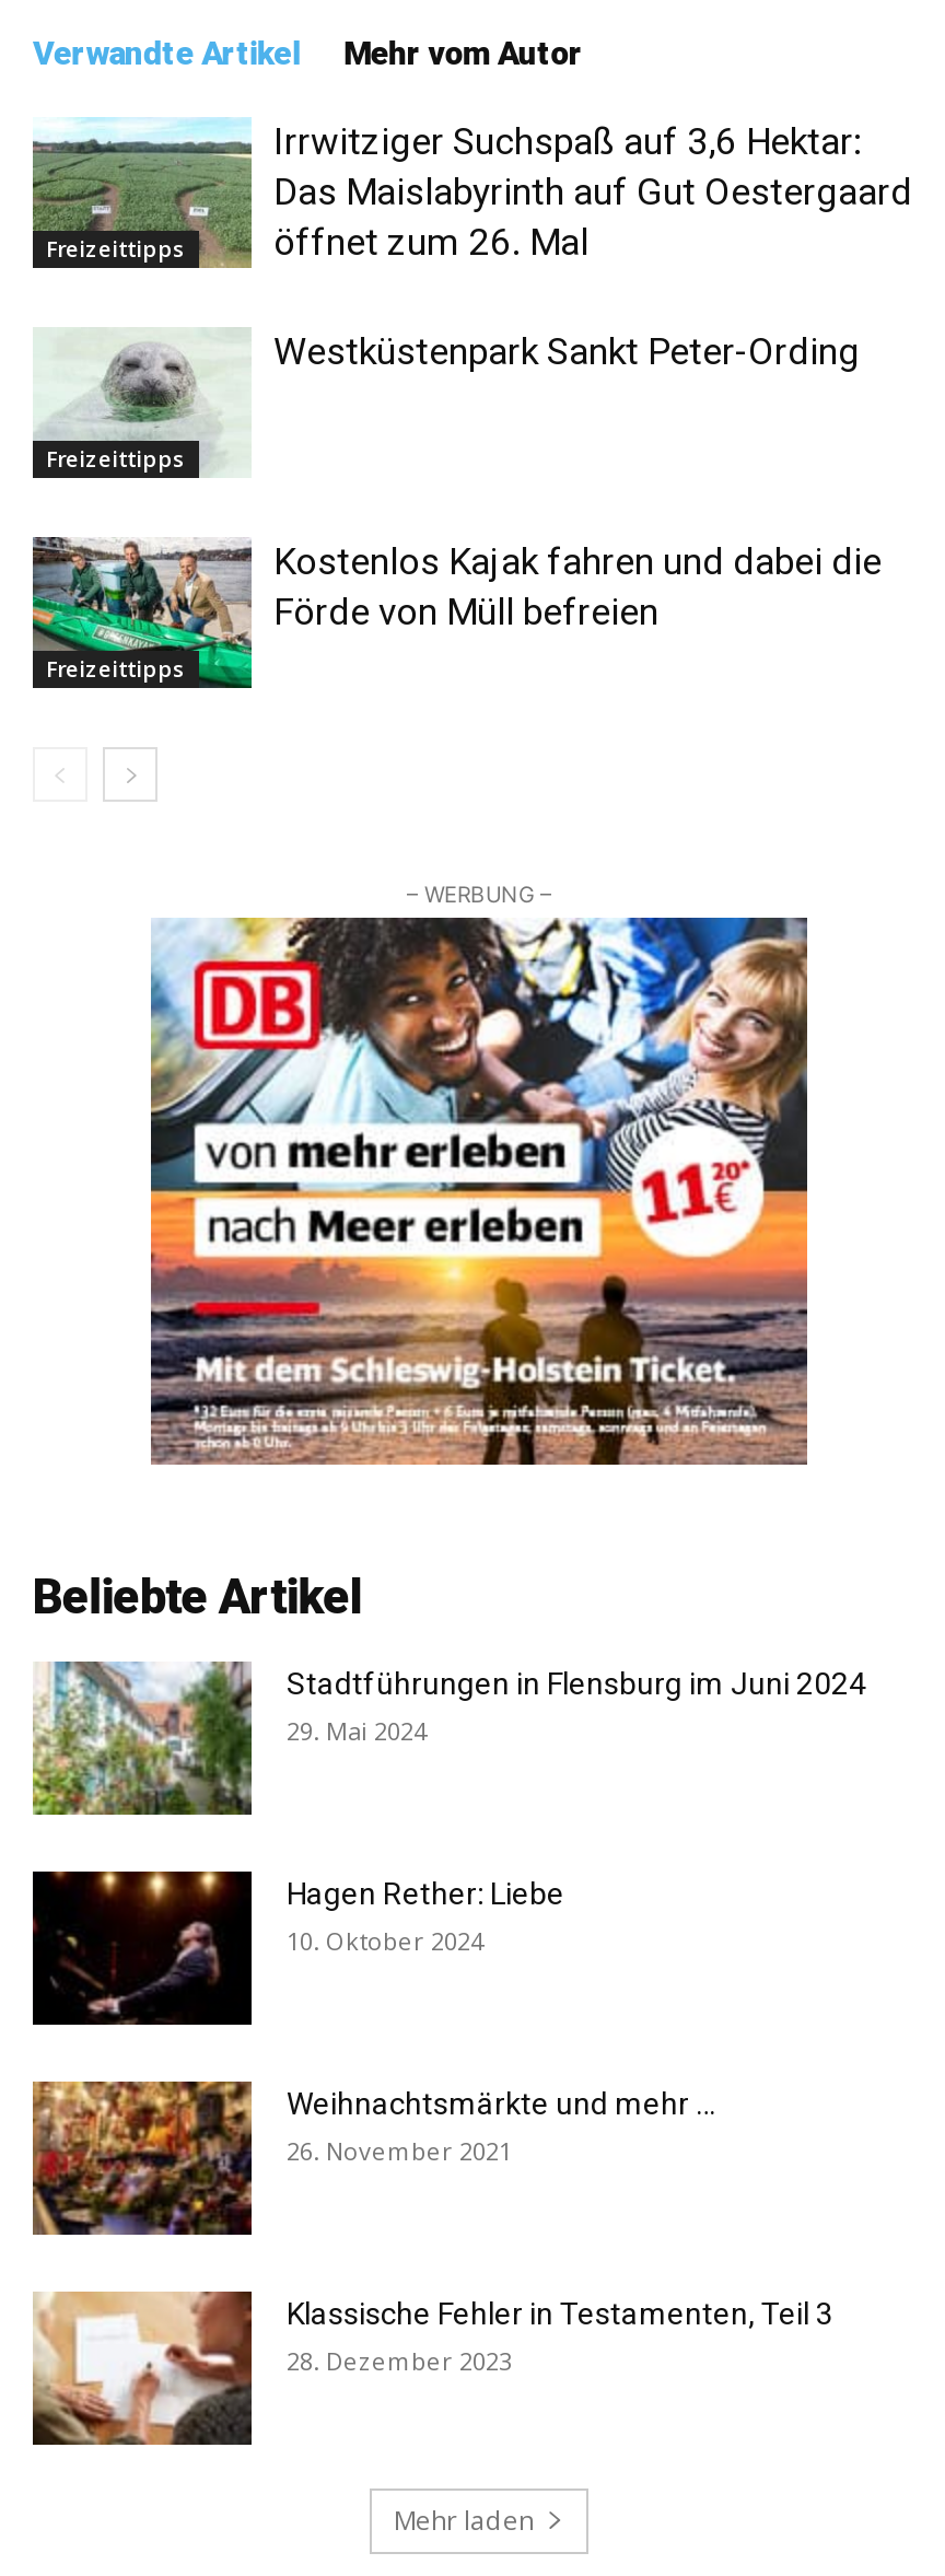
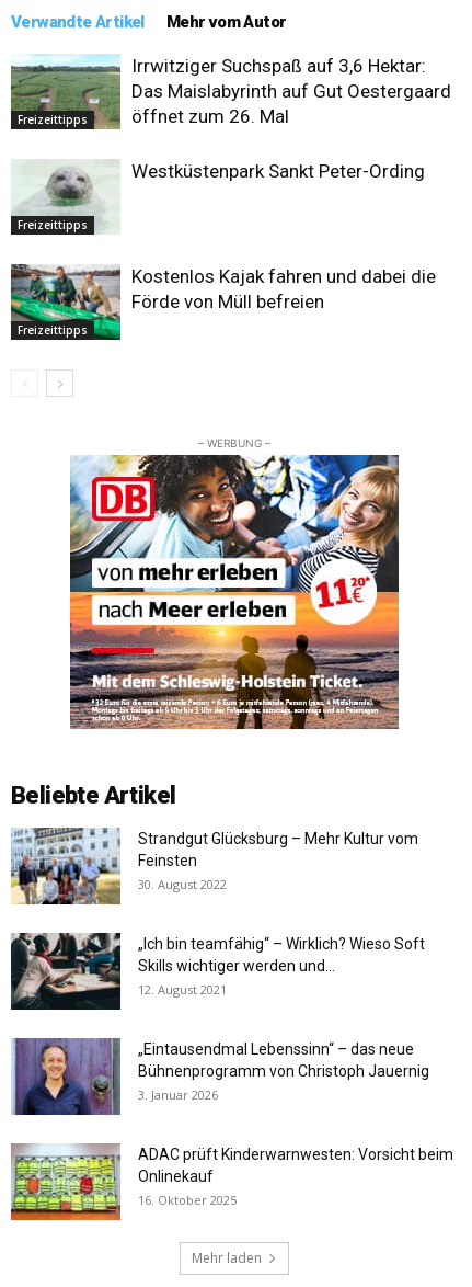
- [image]
- Stadtführungen in Flensburg im Juni 2024
- 29. Mai 2024
+ [image]
+ Strandgut Glücksburg – Mehr Kultur vom
+ Feinsten
+ 30. August 2022

- [image]
- Hagen Rether: Liebe
- 10. Oktober 2024
+ [image]
+ „Ich bin teamfähig“ – Wirklich? Wieso Soft
+ Skills wichtiger werden und...
+ 12. August 2021

- [image]
- Weihnachtsmärkte und mehr …
- 26. November 2021
+ [image]
+ „Eintausendmal Lebenssinn“ – das neue
+ Bühnenprogramm von Christoph Jauernig
+ 3. Januar 2026

- [image]
- Klassische Fehler in Testamenten, Teil 3
- 28. Dezember 2023
+ [image]
+ ADAC prüft Kinderwarnwesten: Vorsicht beim
+ Onlinekauf
+ 16. Oktober 2025
